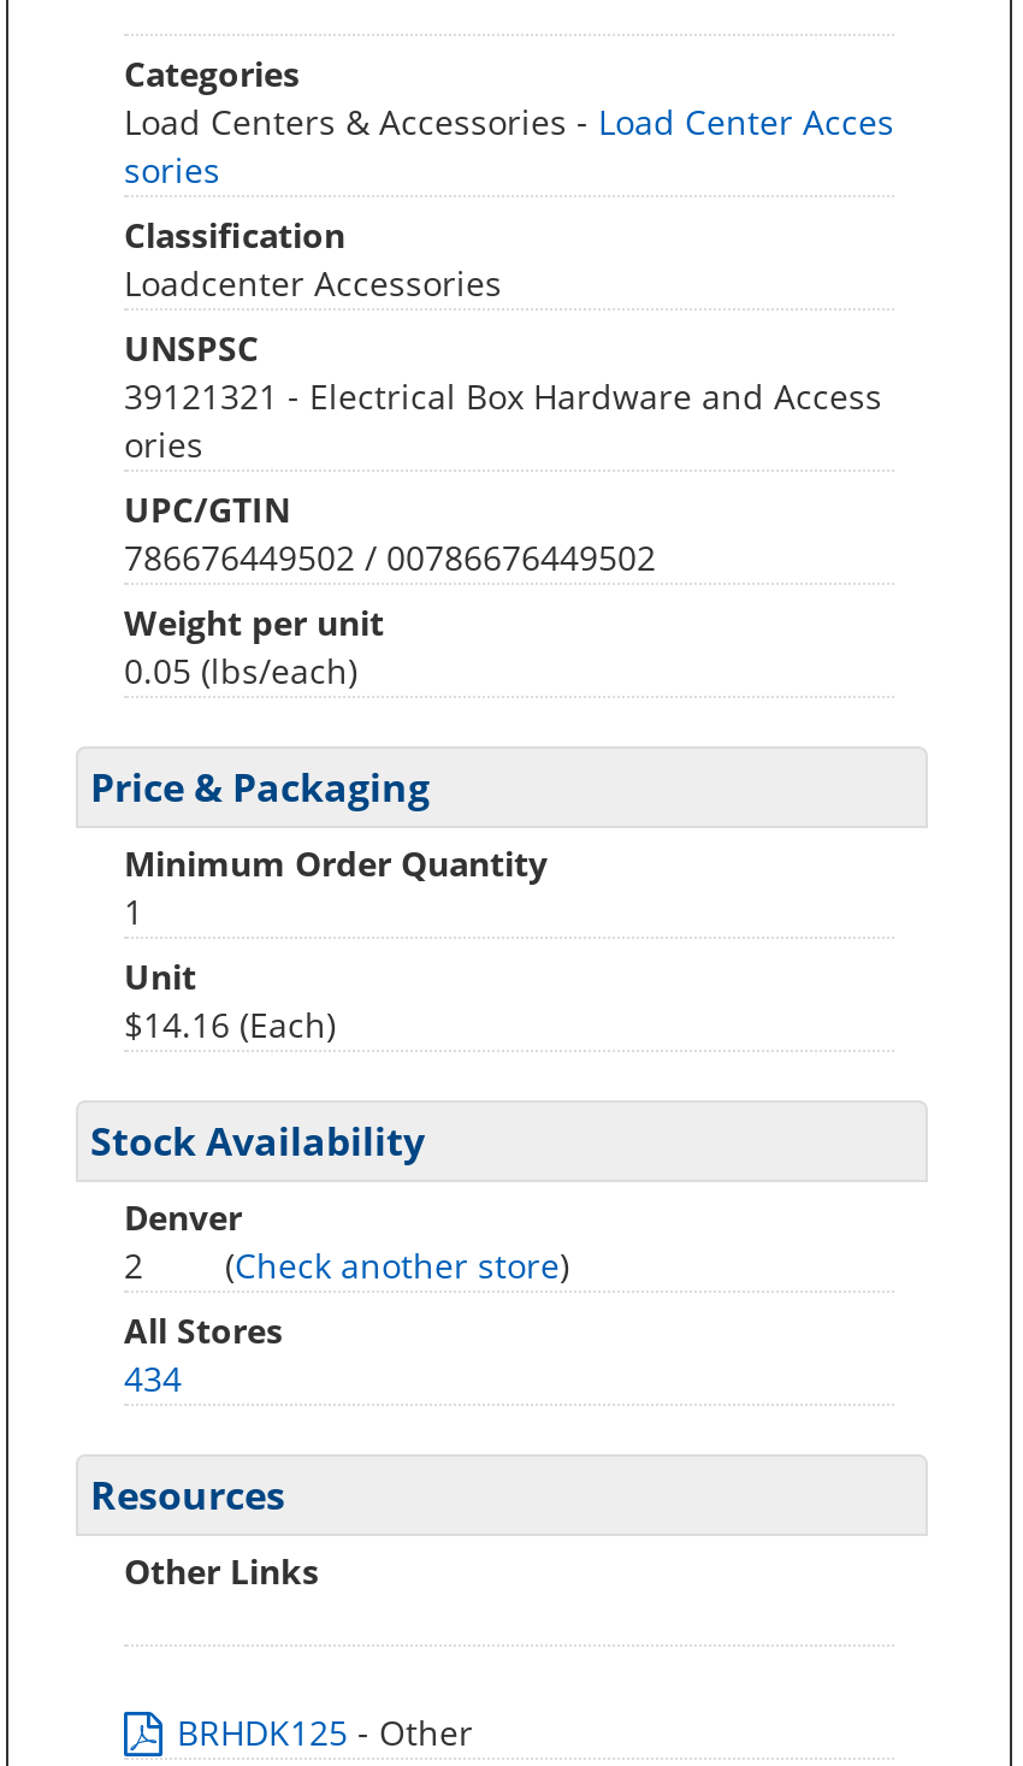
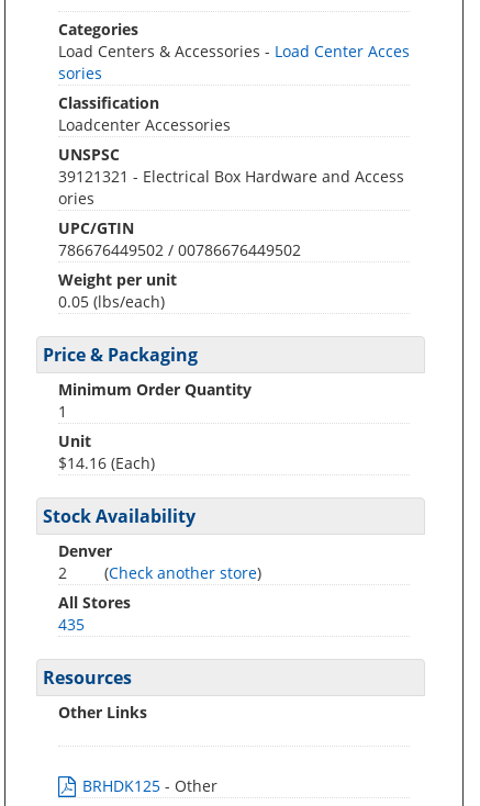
- 434
+ 435
